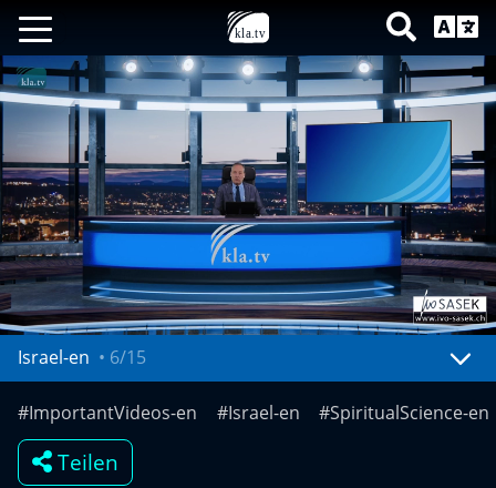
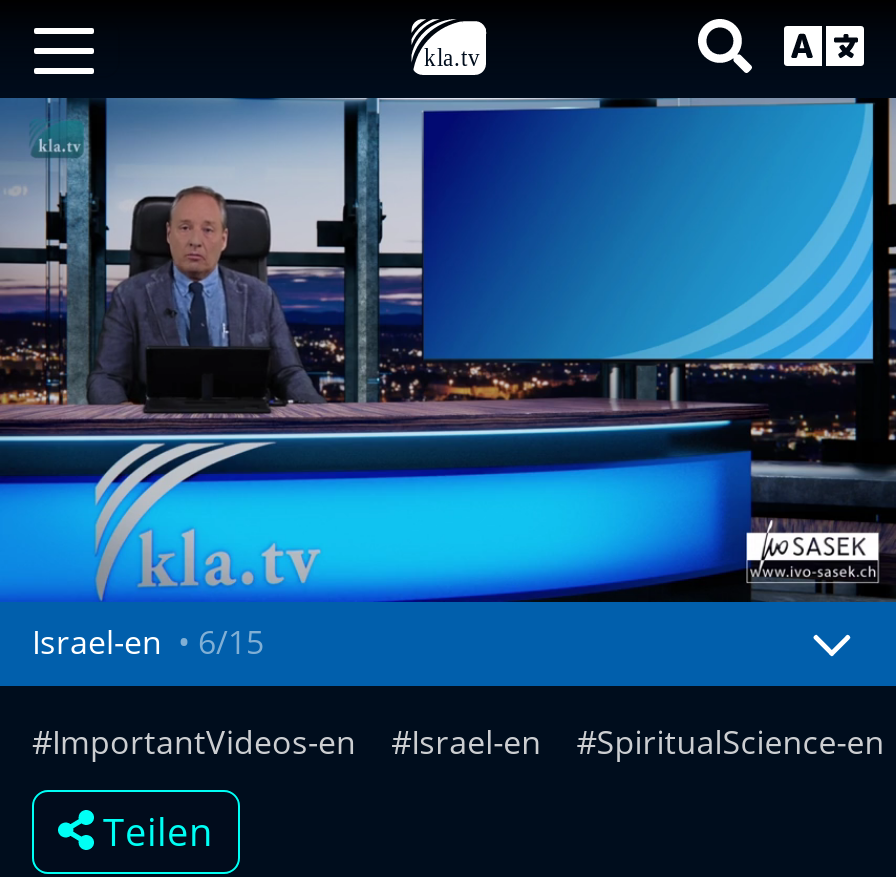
- [image]
+ [image]
